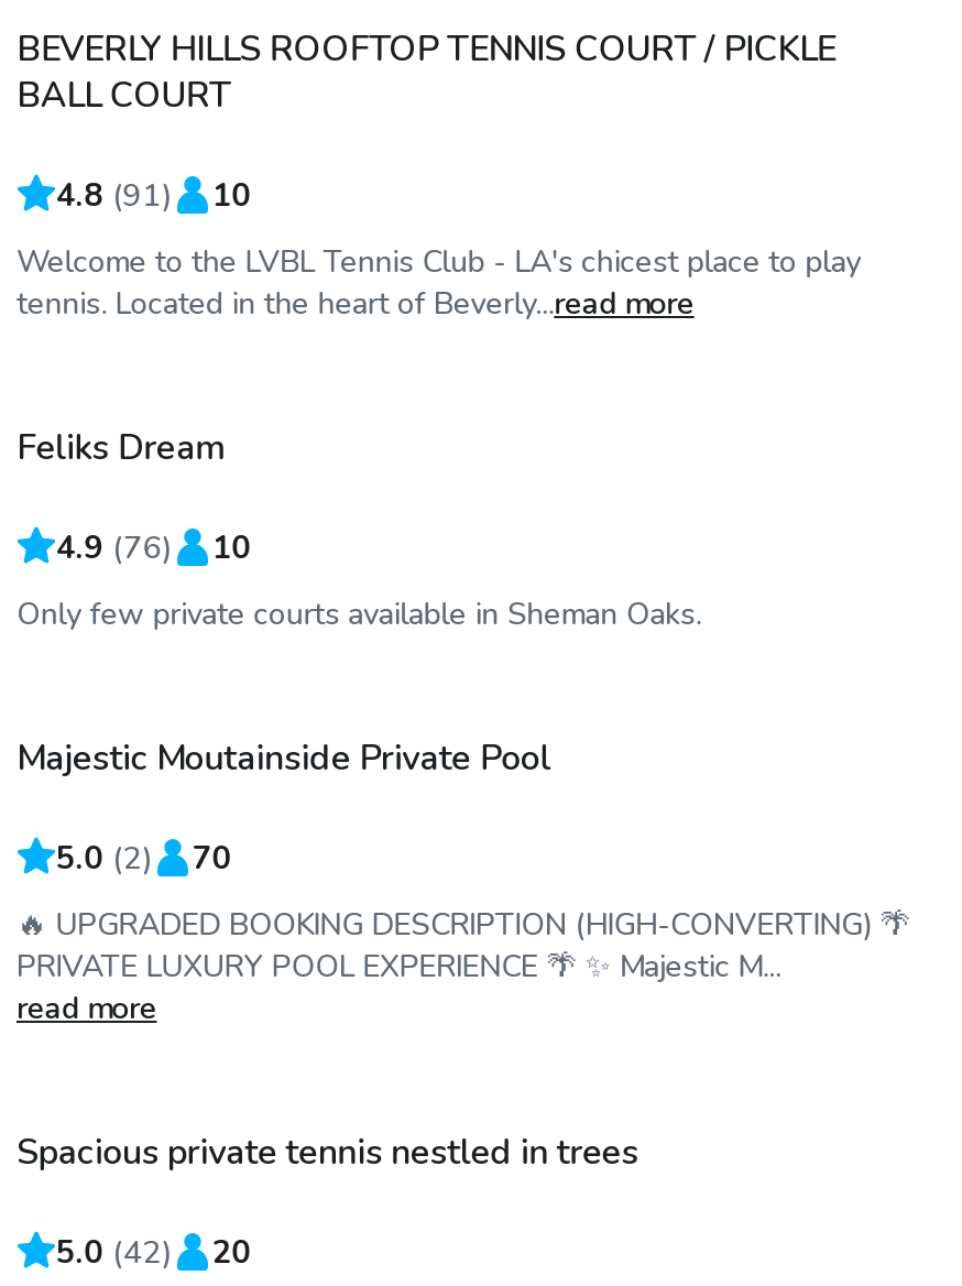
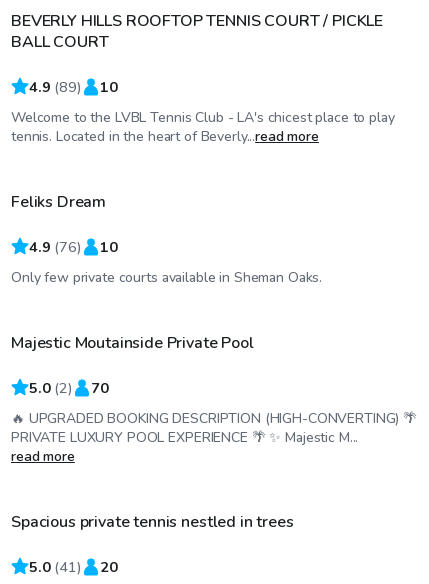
- 4.8 (91) 10
+ 4.9 (89) 10

- 5.0 (42) 20
+ 5.0 (41) 20
